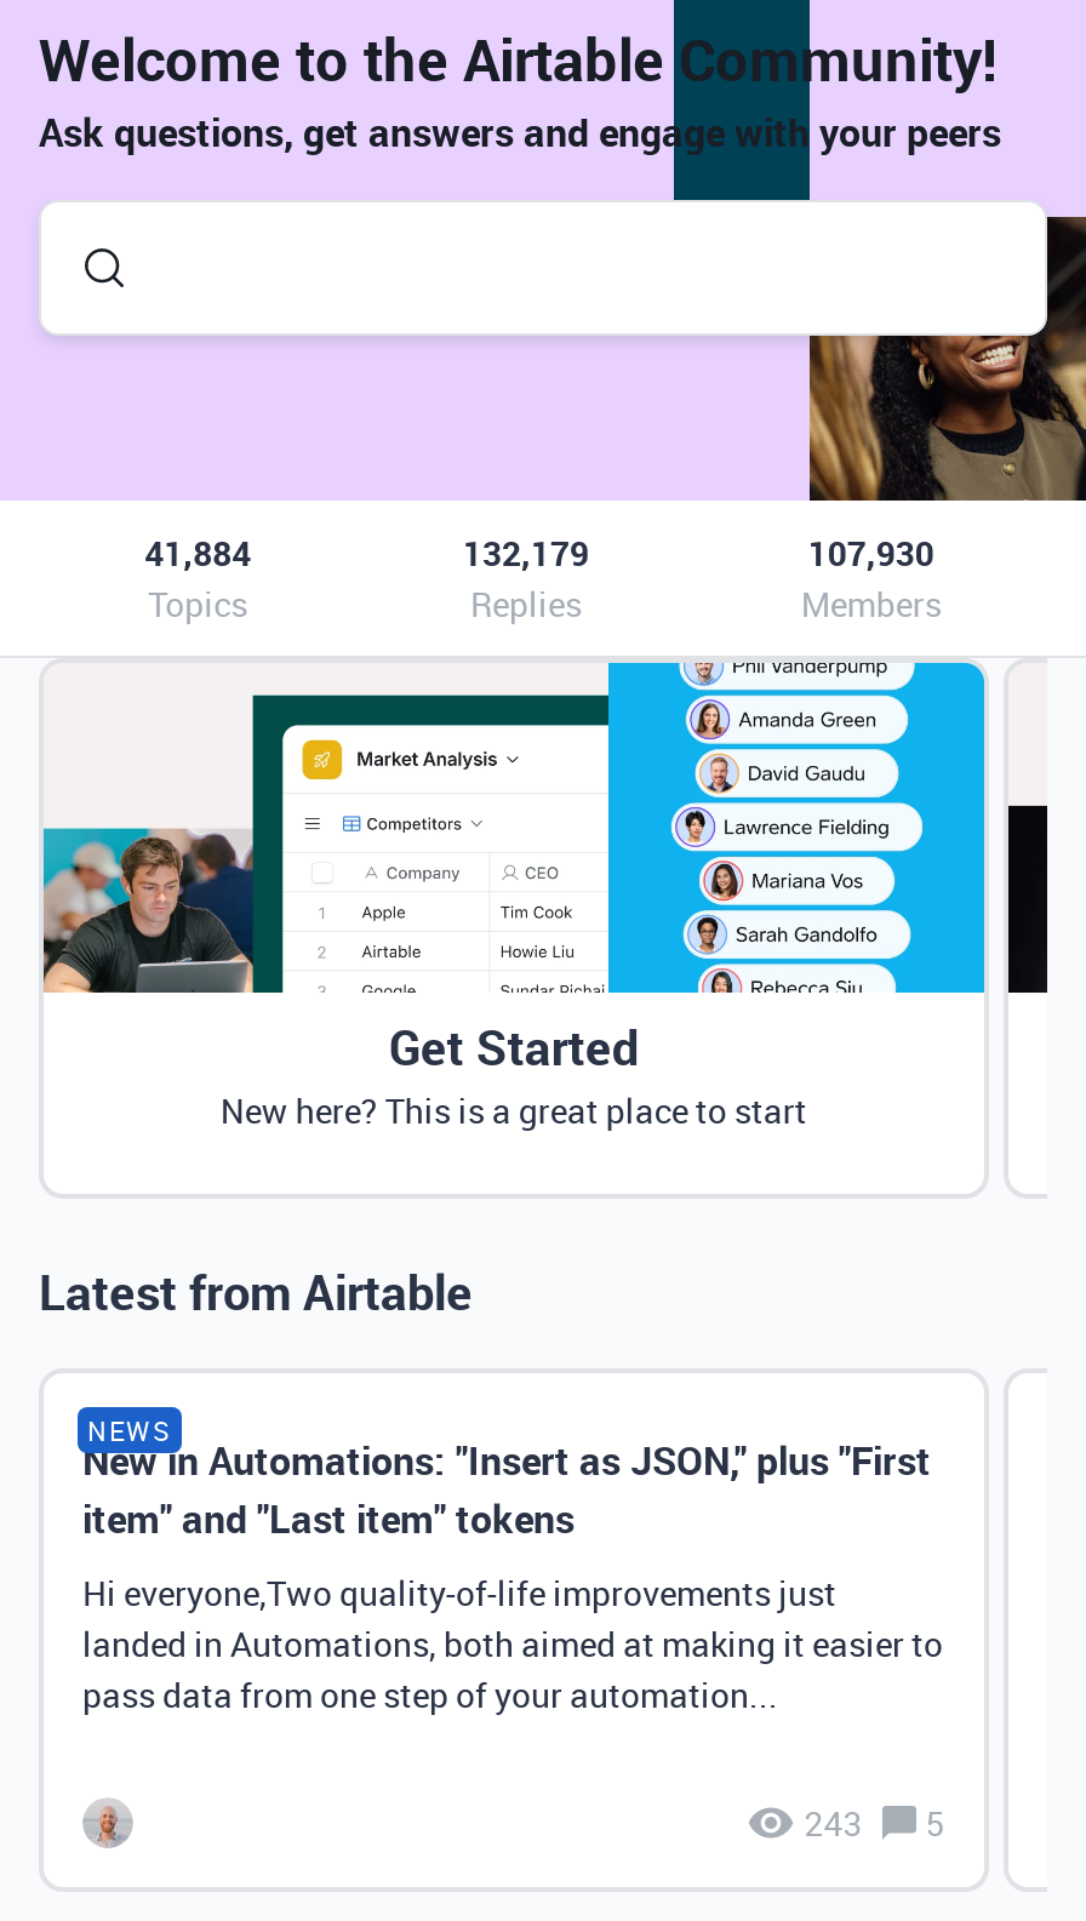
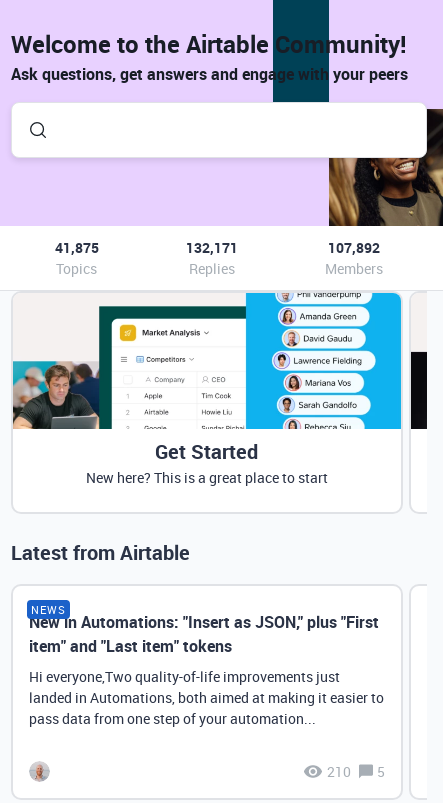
- 41,884
+ 41,875

- 132,179
+ 132,171

- 107,930
+ 107,892

- 243 5
+ 210 5
